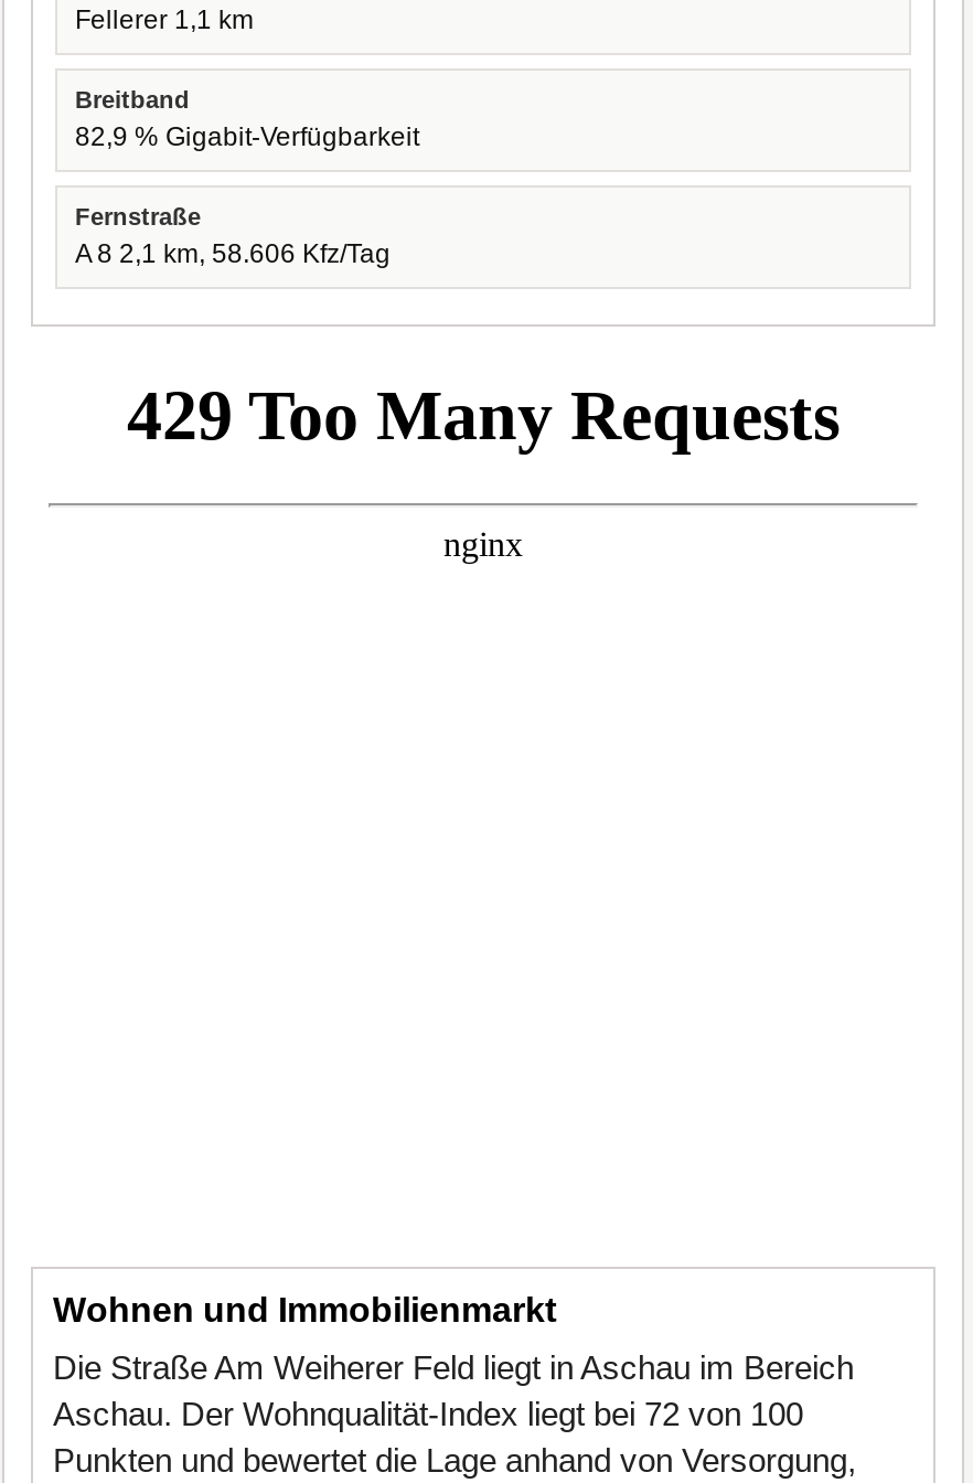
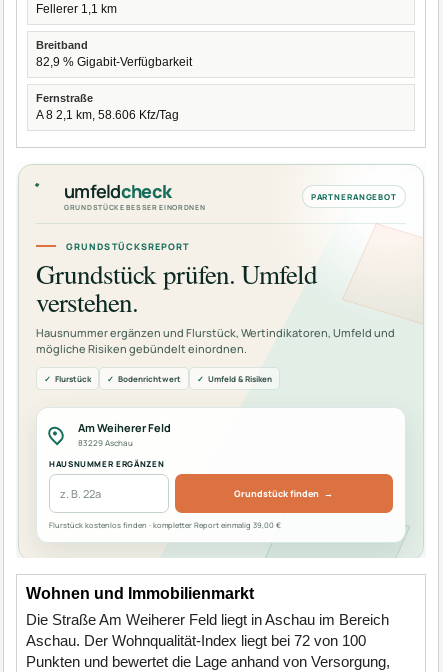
+ [image]
